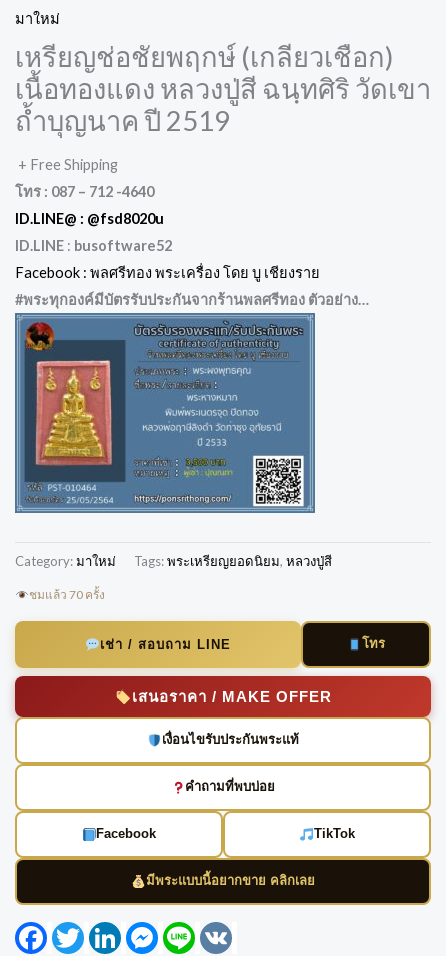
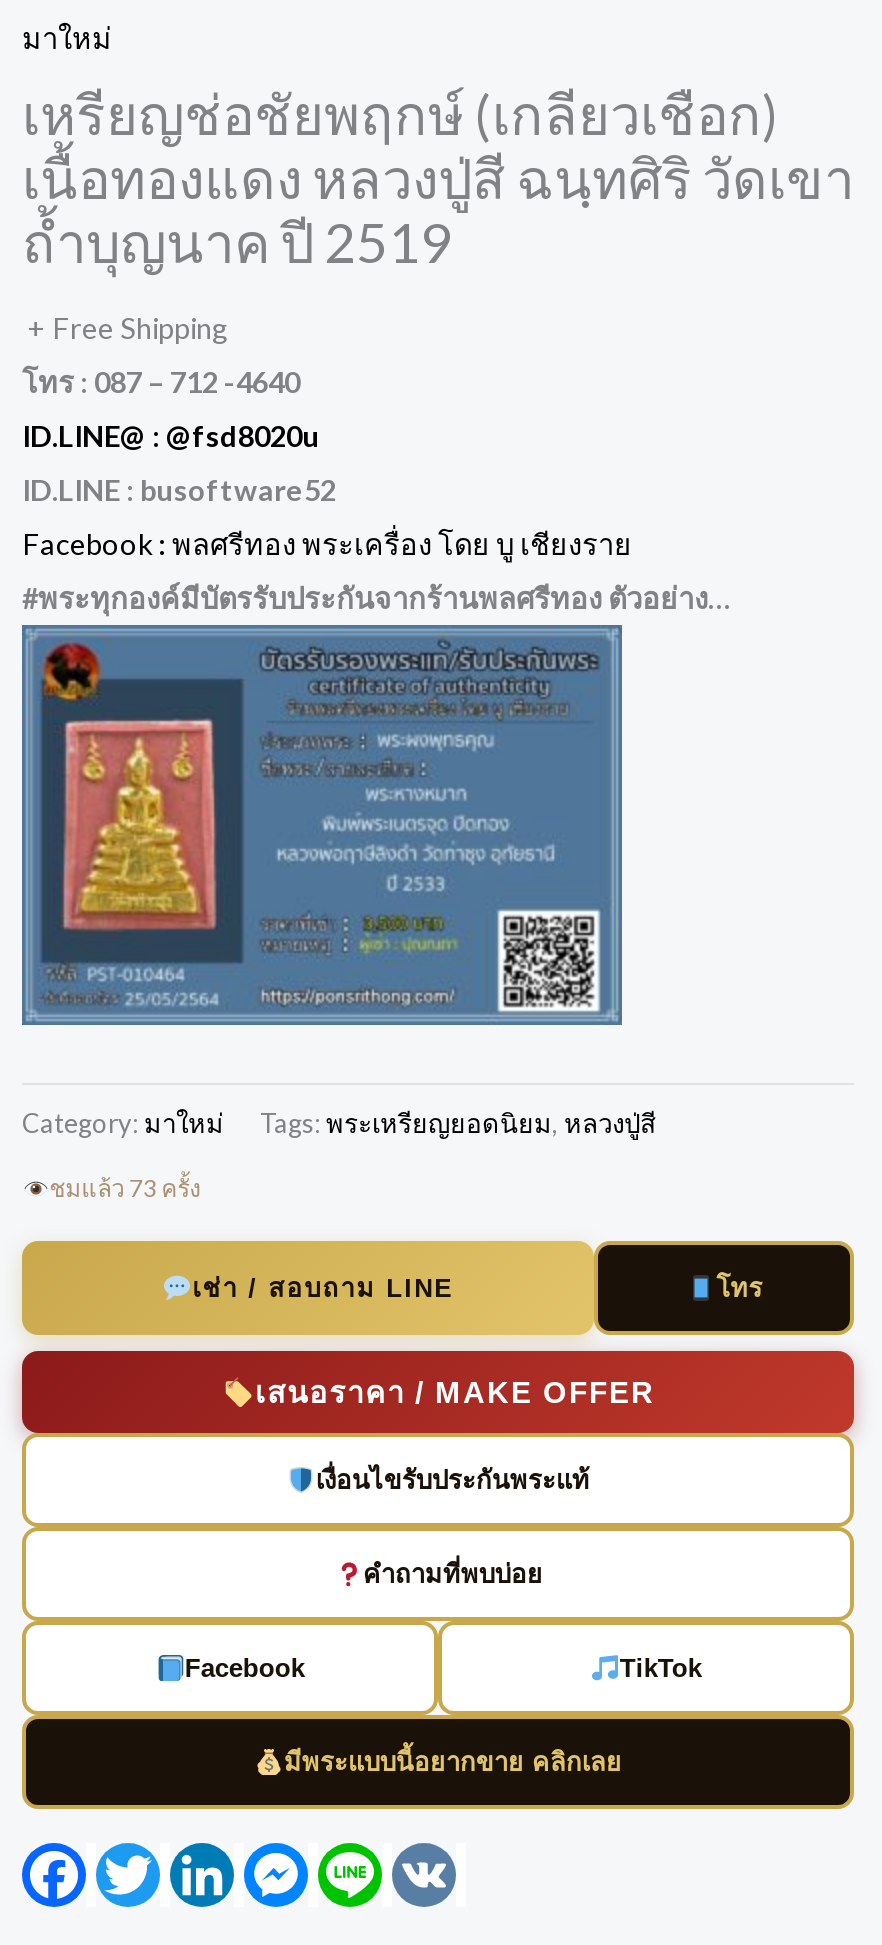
- ชมแล้ว 70 ครั้ง
+ ชมแล้ว 73 ครั้ง
